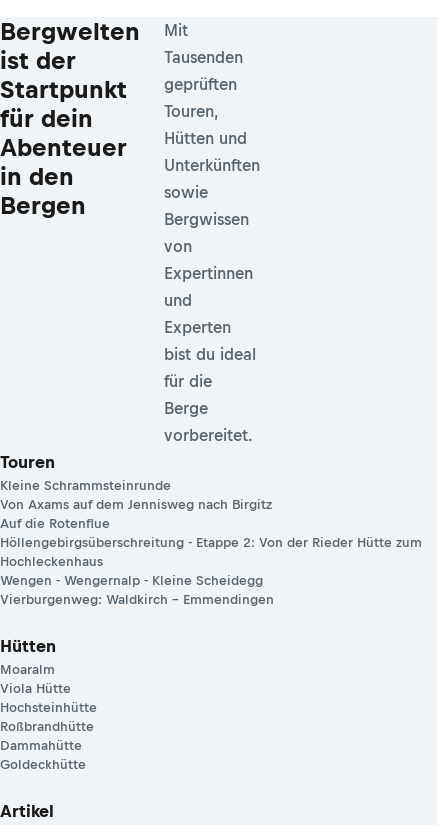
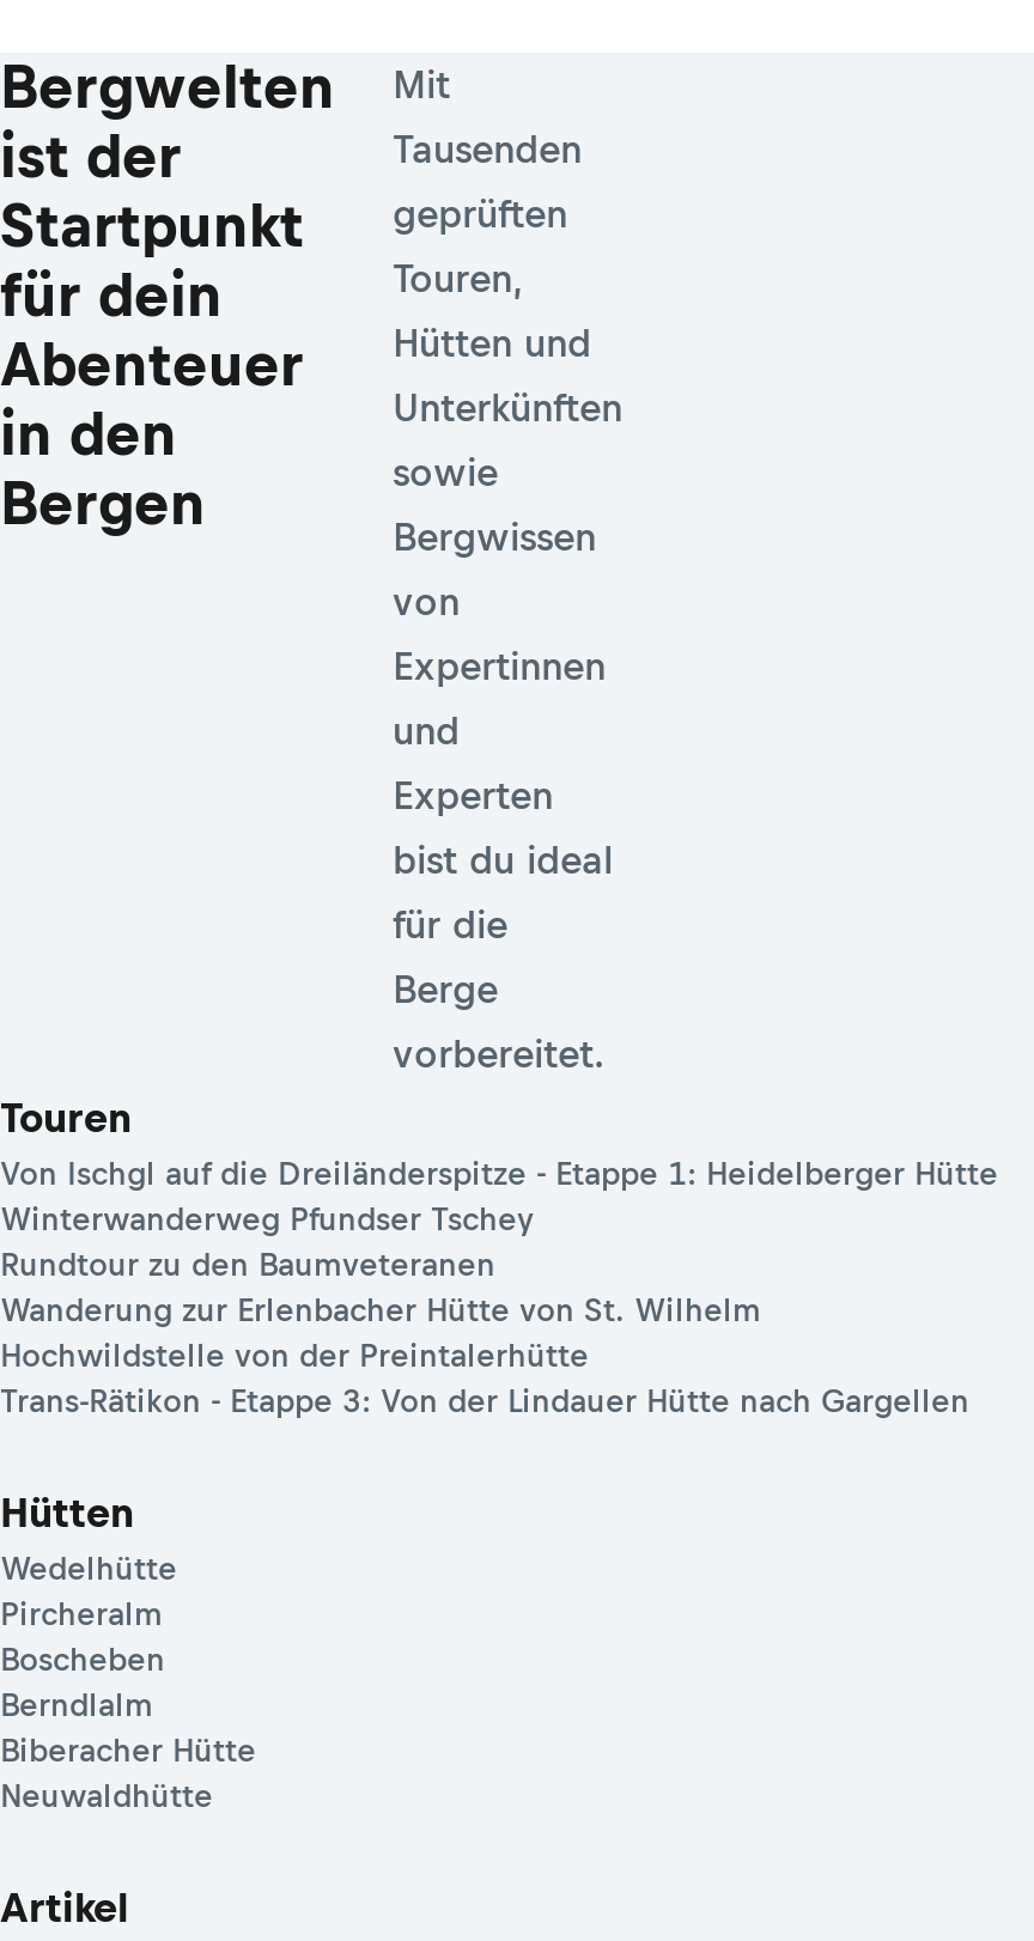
- Kleine Schrammsteinrunde
- Von Axams auf dem Jennisweg nach Birgitz
- Auf die Rotenflue
- Höllengebirgsüberschreitung - Etappe 2: Von der Rieder Hütte zum
- Hochleckenhaus
- Wengen - Wengernalp - Kleine Scheidegg
- Vierburgenweg: Waldkirch – Emmendingen
+ Von Ischgl auf die Dreiländerspitze - Etappe 1: Heidelberger Hütte
+ Winterwanderweg Pfundser Tschey
+ Rundtour zu den Baumveteranen
+ Wanderung zur Erlenbacher Hütte von St. Wilhelm
+ Hochwildstelle von der Preintalerhütte
+ Trans-Rätikon - Etappe 3: Von der Lindauer Hütte nach Gargellen

- Moaralm
- Viola Hütte
- Hochsteinhütte
- Roßbrandhütte
- Dammahütte
- Goldeckhütte
+ Wedelhütte
+ Pircheralm
+ Boscheben
+ Berndlalm
+ Biberacher Hütte
+ Neuwaldhütte
